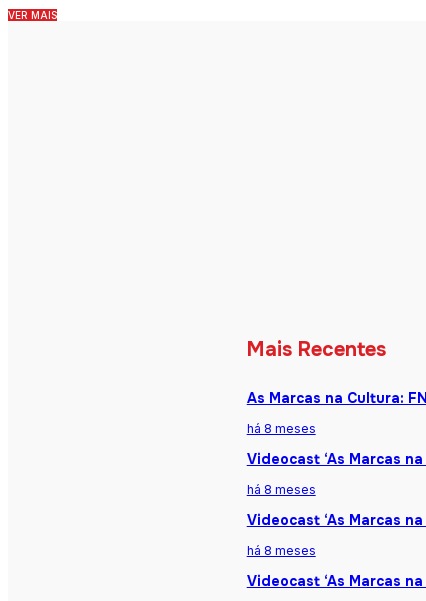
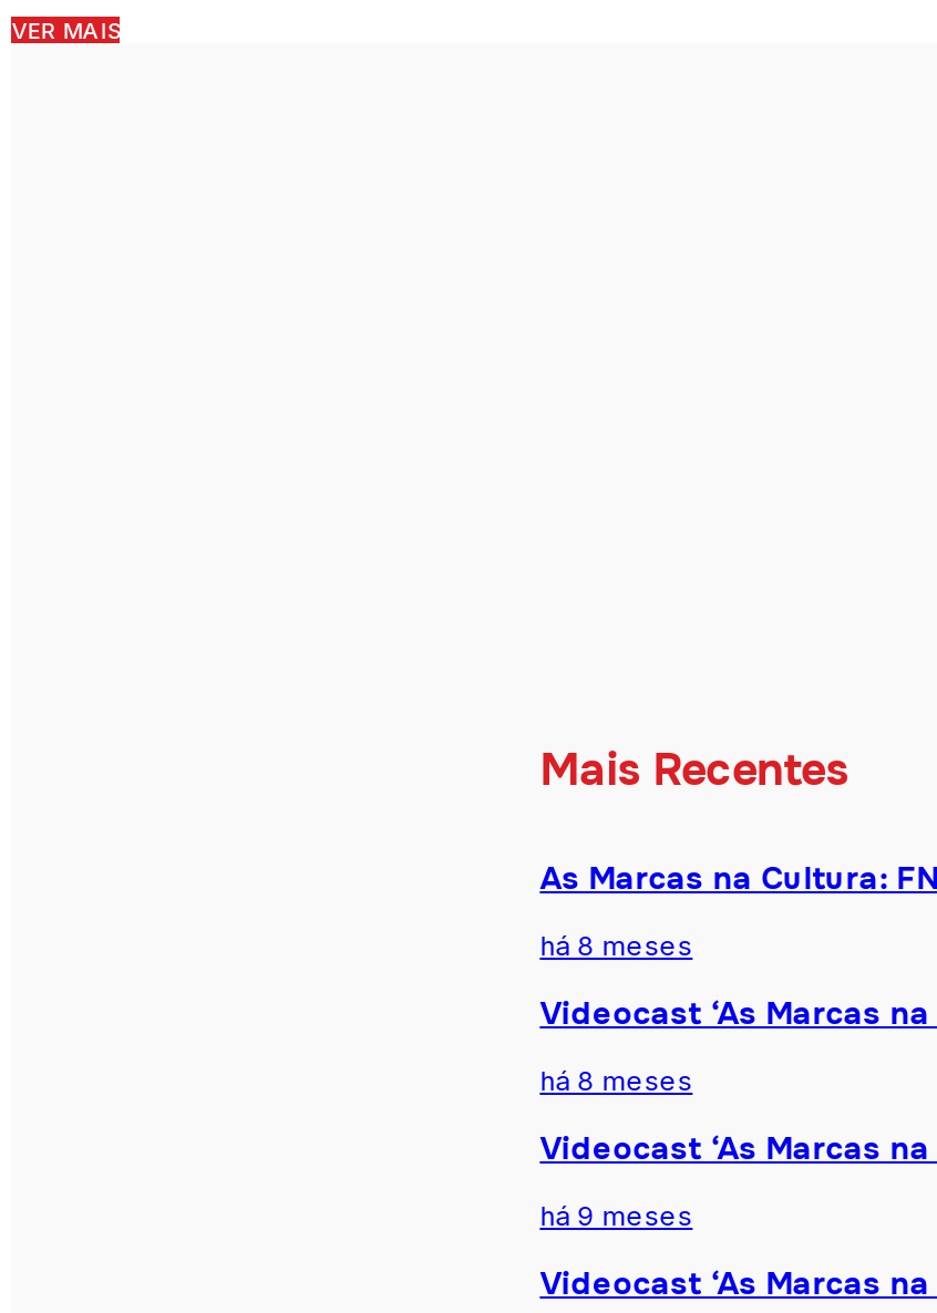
- há 8 meses
+ há 9 meses
